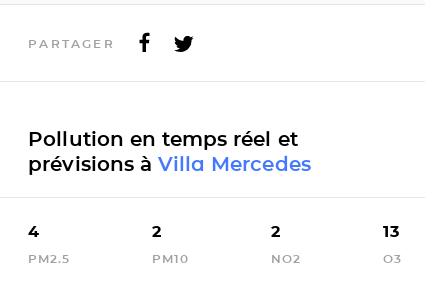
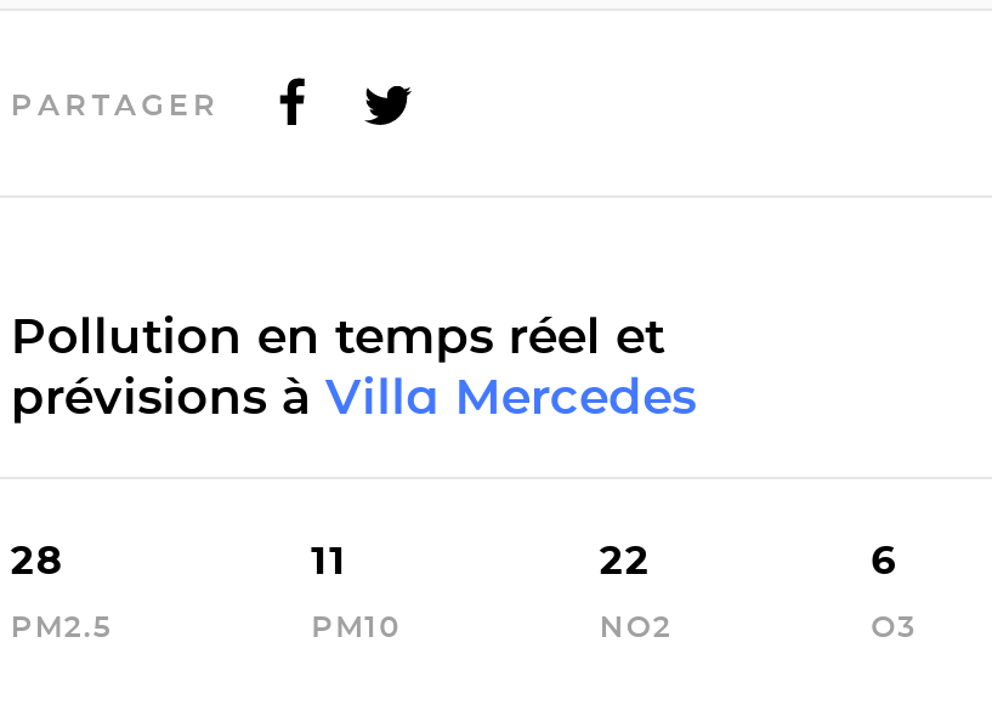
- 4
+ 28

- 2
+ 11

- 2
+ 22

- 13
+ 6
